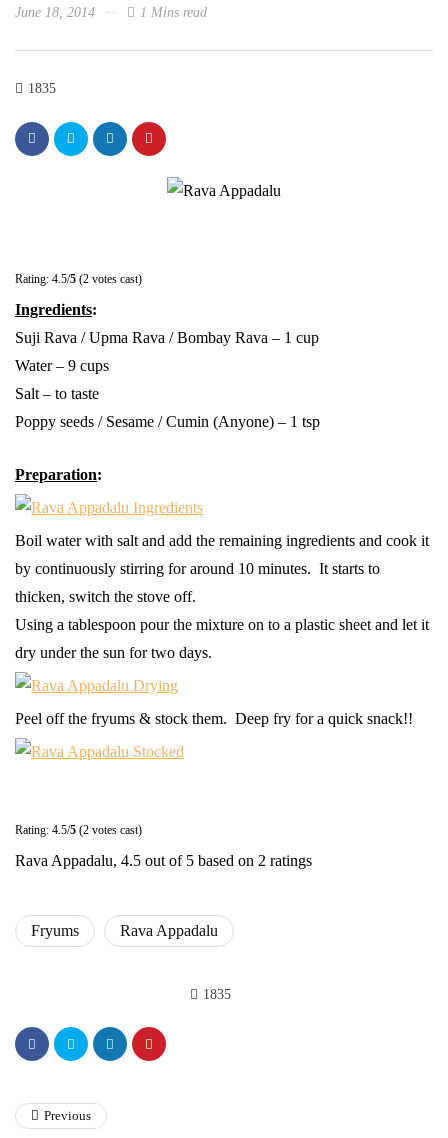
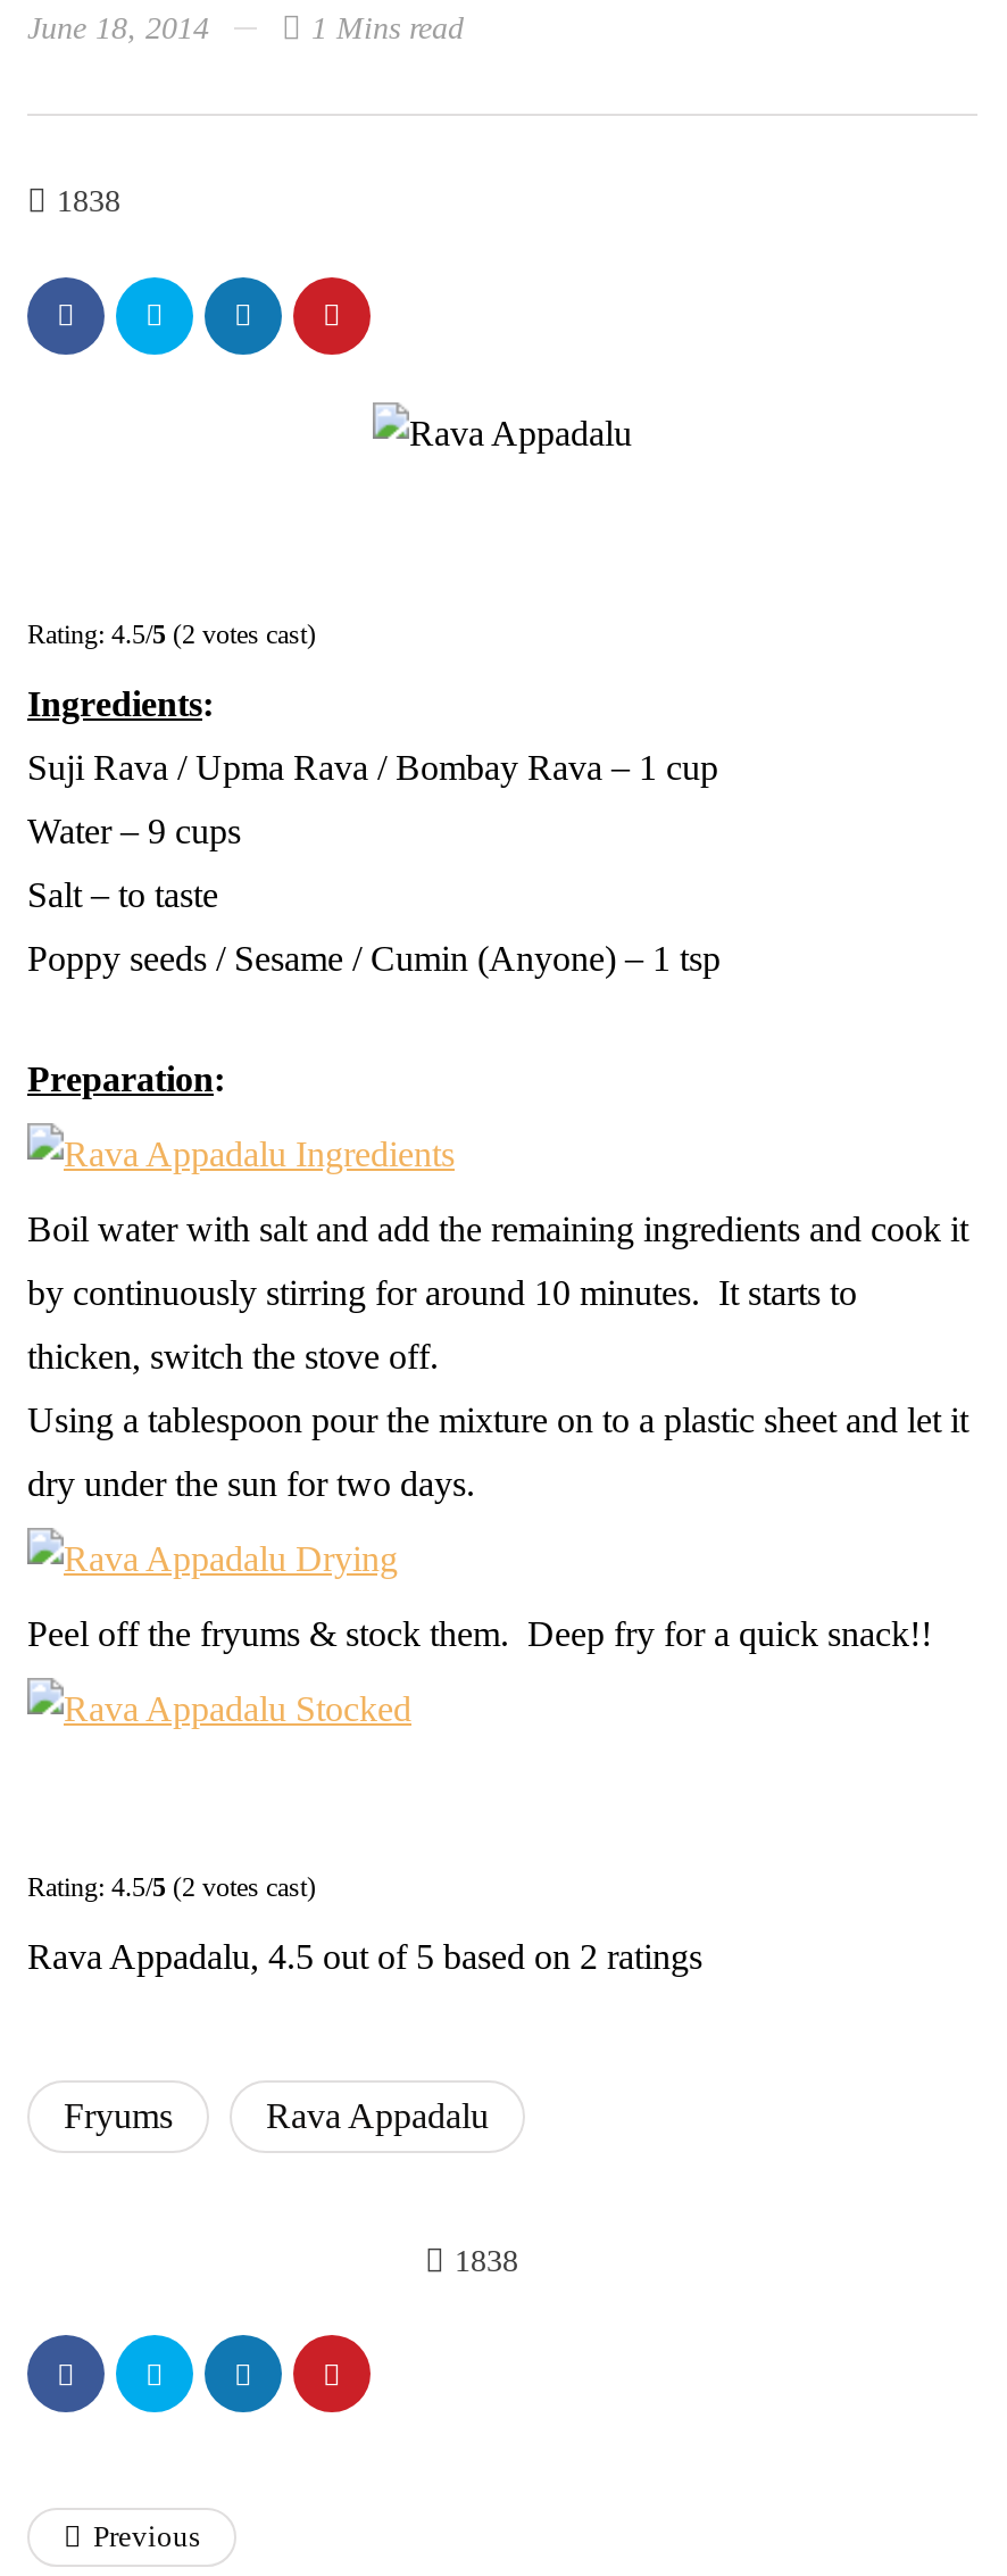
- 1835
+ 1838

- 1835
+ 1838
